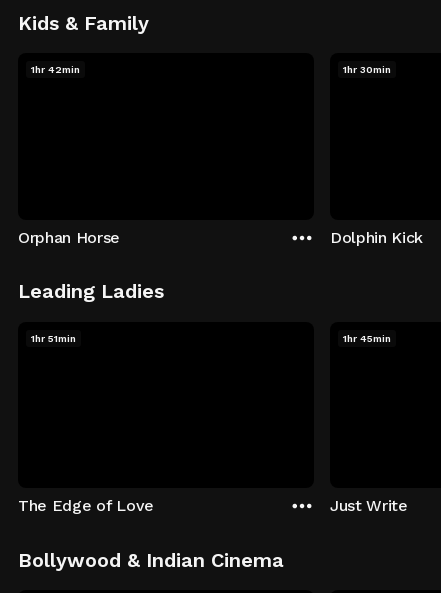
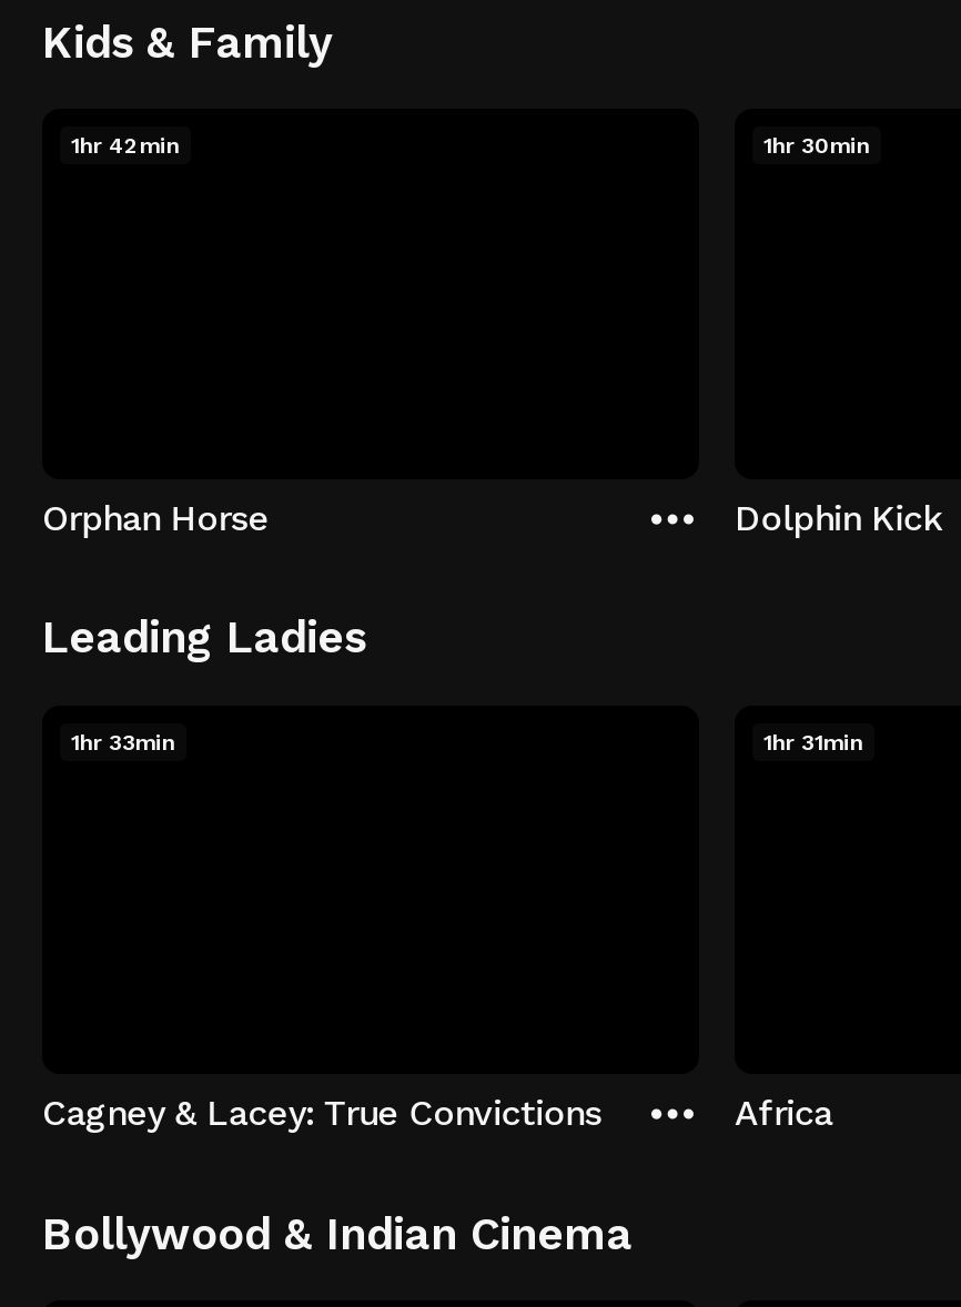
- 1hr 51min
+ 1hr 33min

- 1hr 45min
+ 1hr 31min

- The Edge of Love
+ Cagney & Lacey: True Convictions

- Just Write
+ Africa
